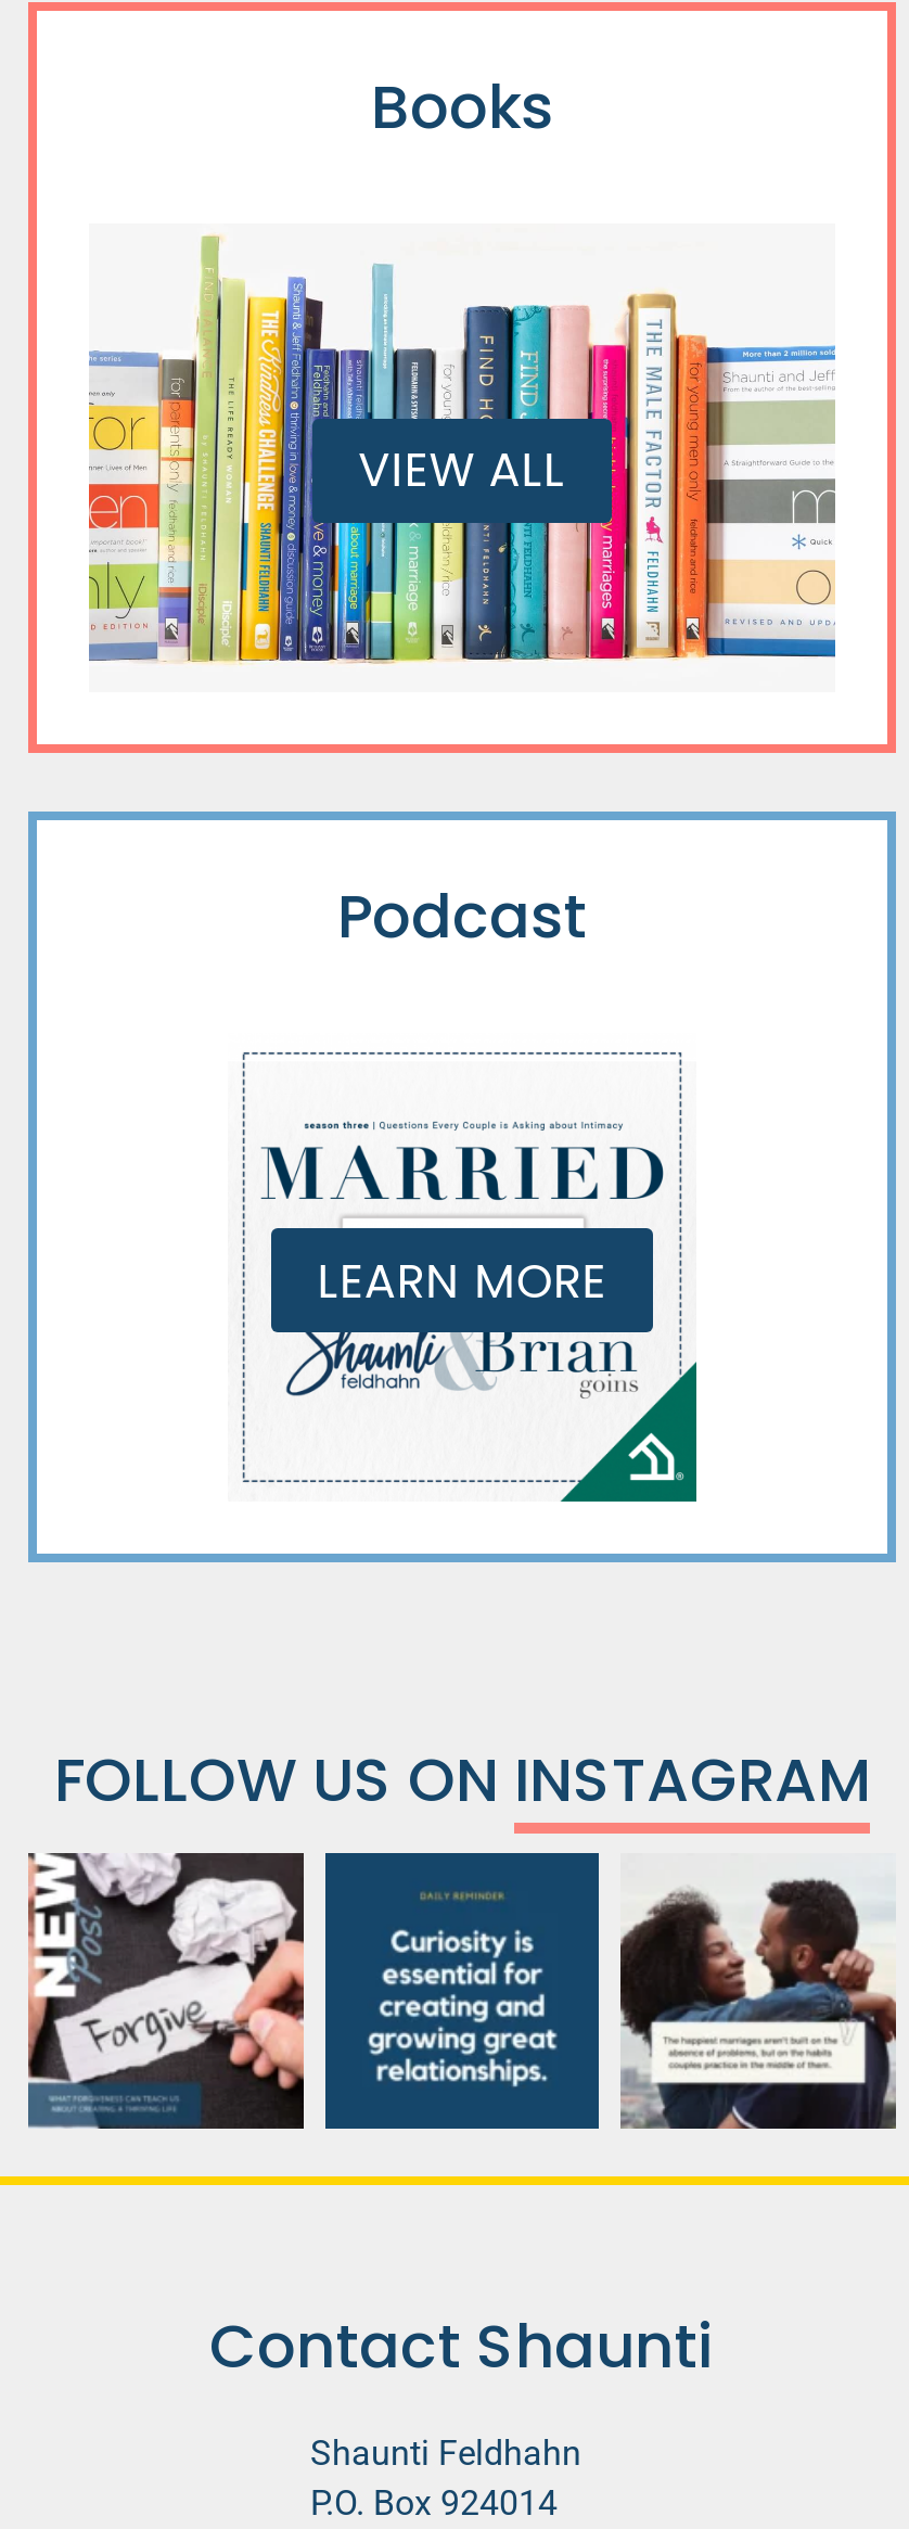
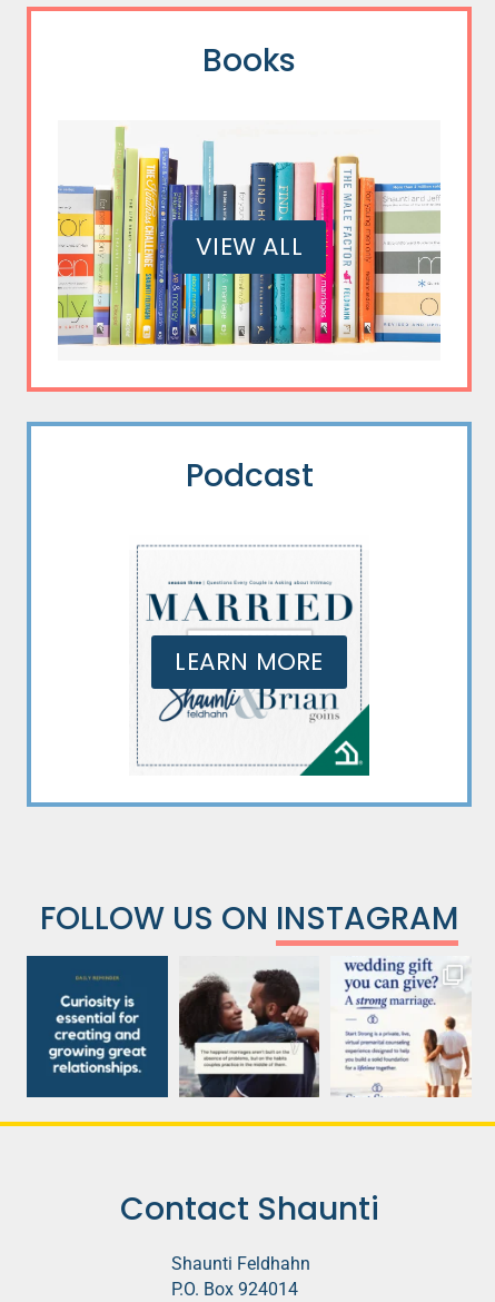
- [image]
+ [image]

- [image]
+ [image]

- [image]
+ [image]
